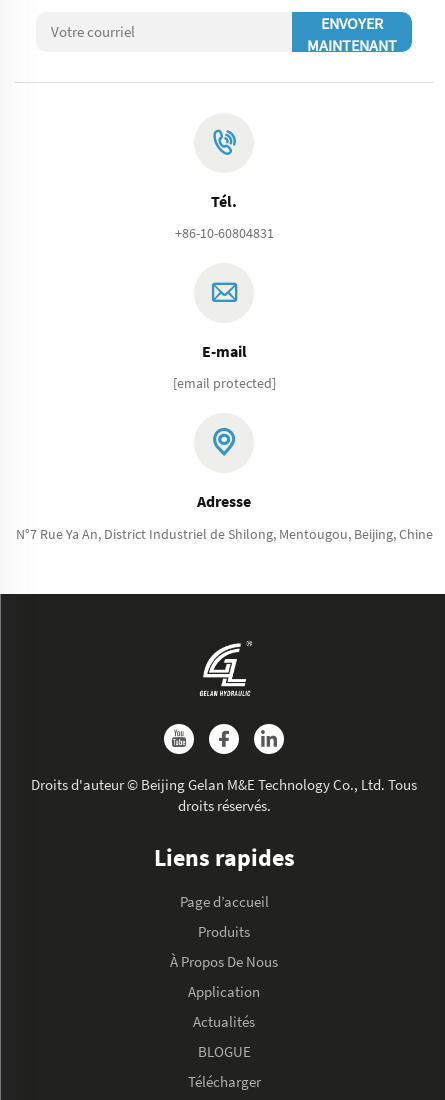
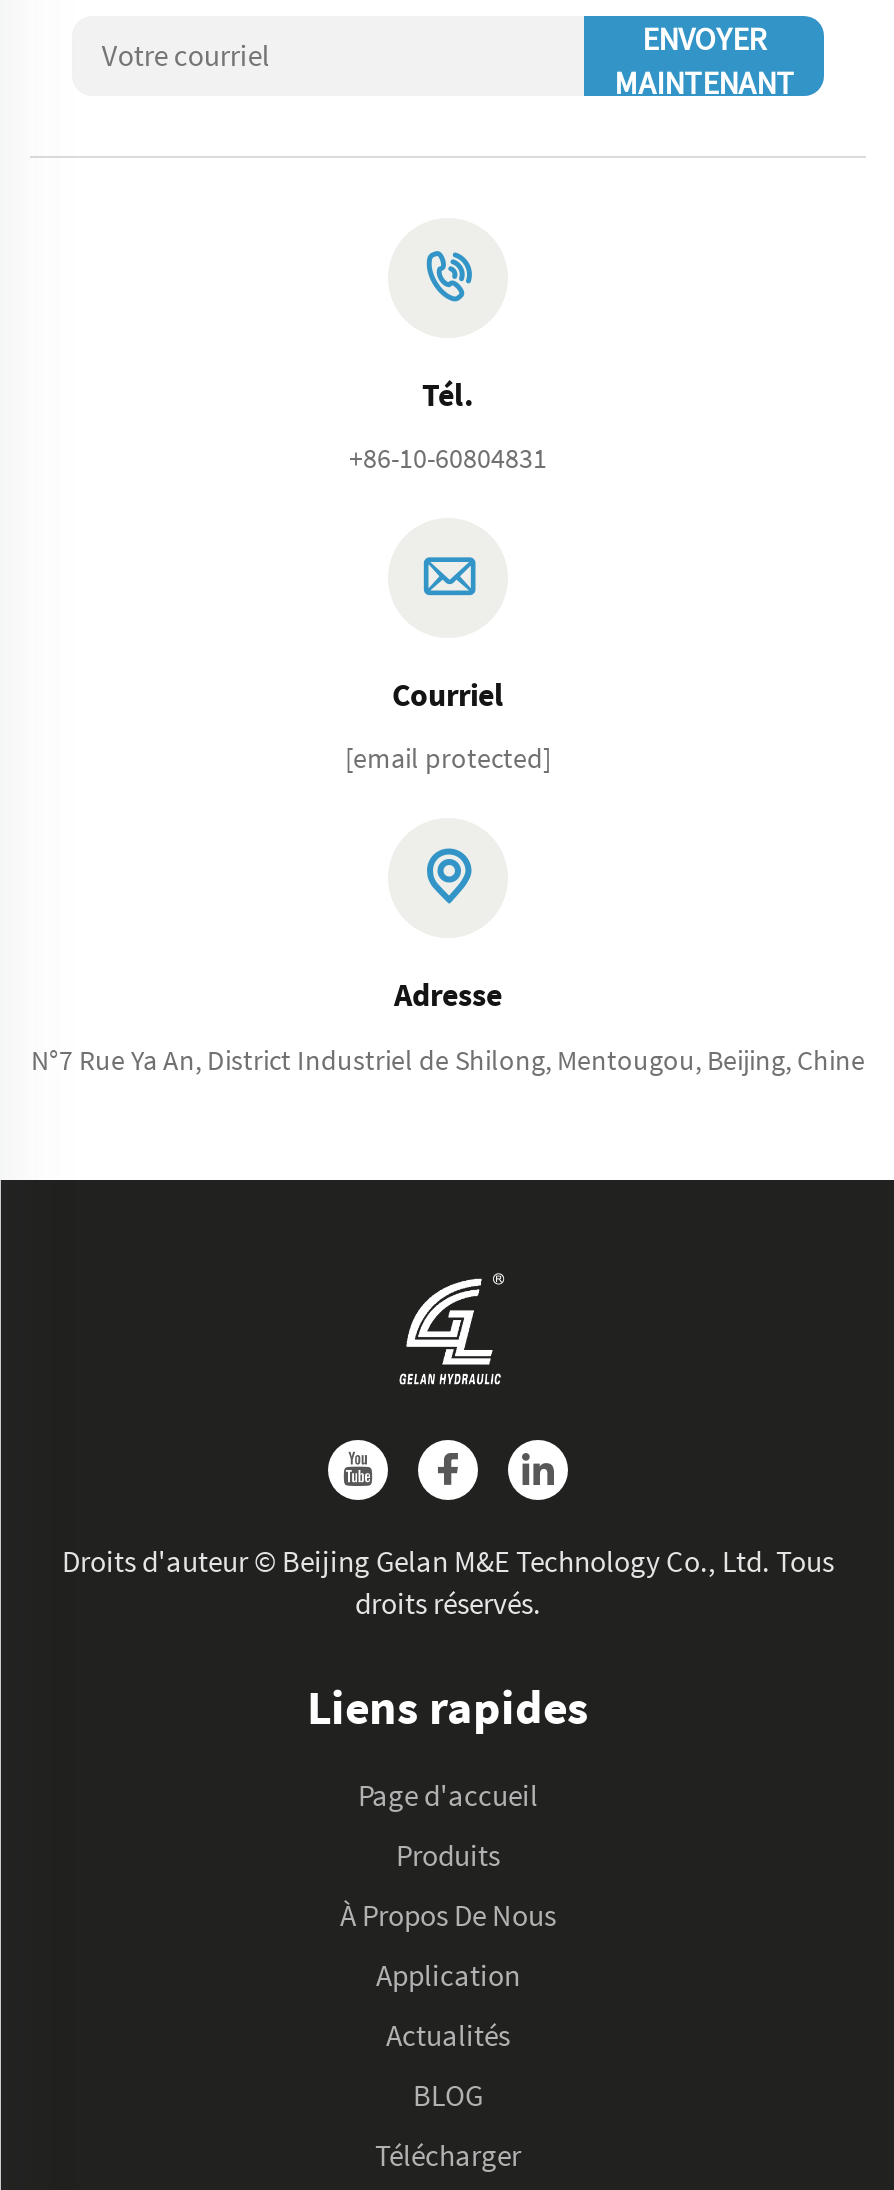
- E-mail
+ Courriel

- Page d’accueil
+ Page d'accueil

- BLOGUE
+ BLOG
